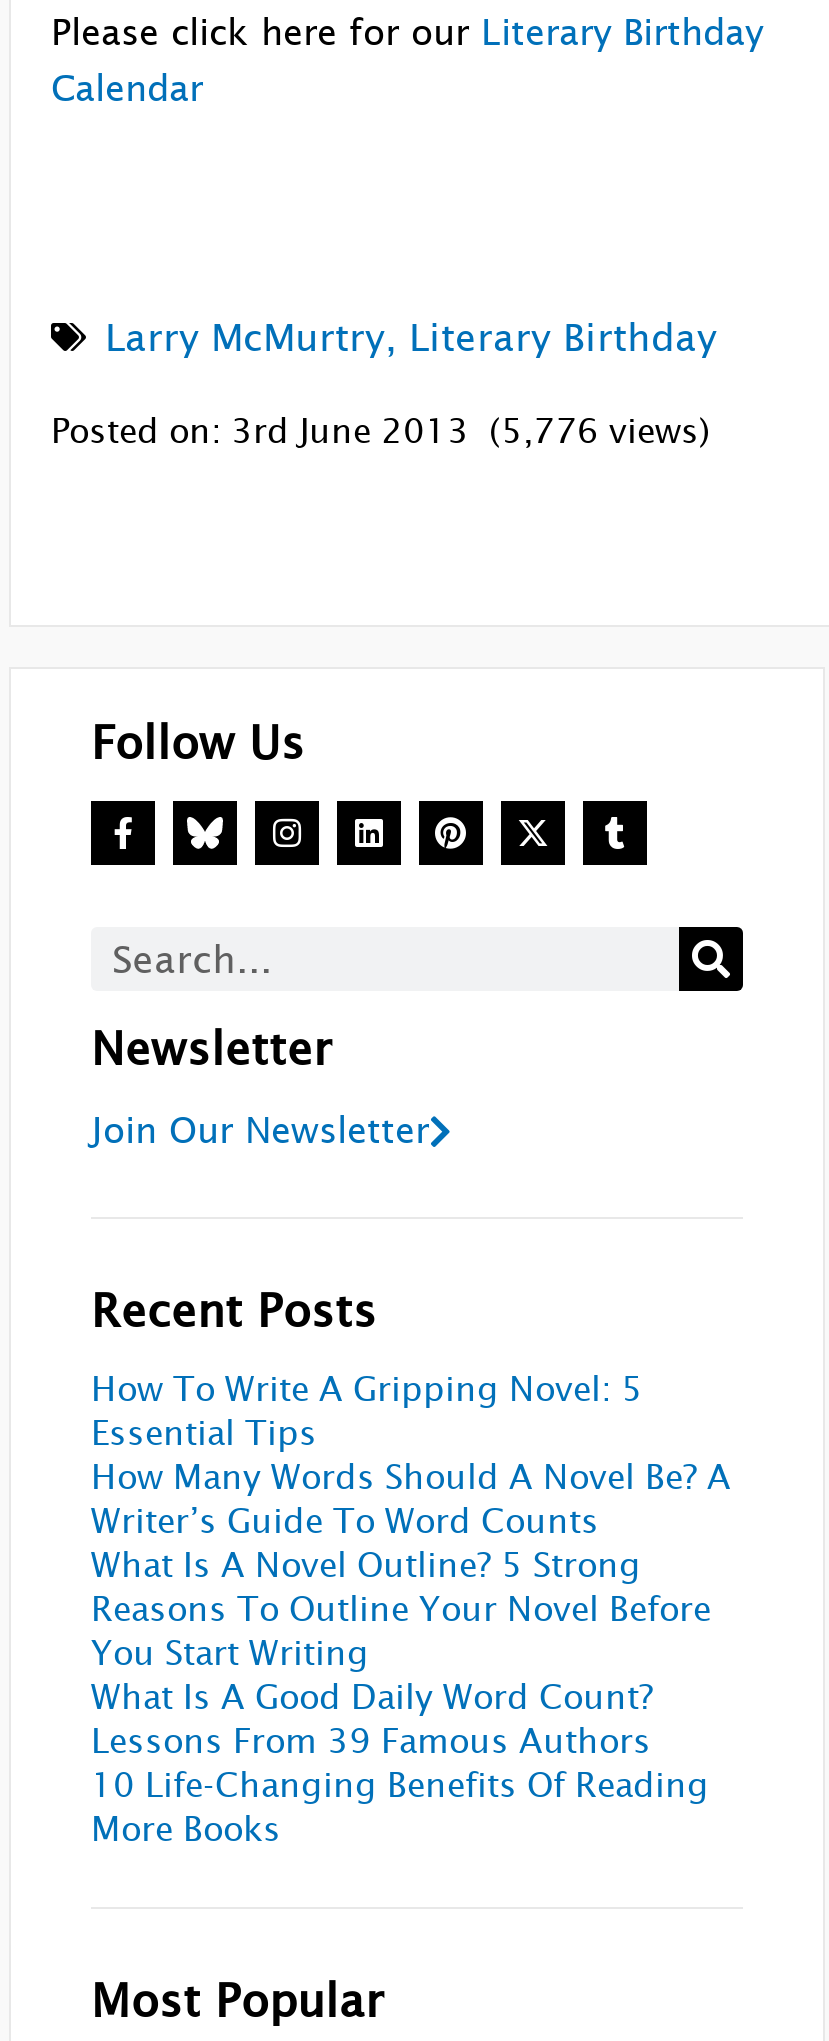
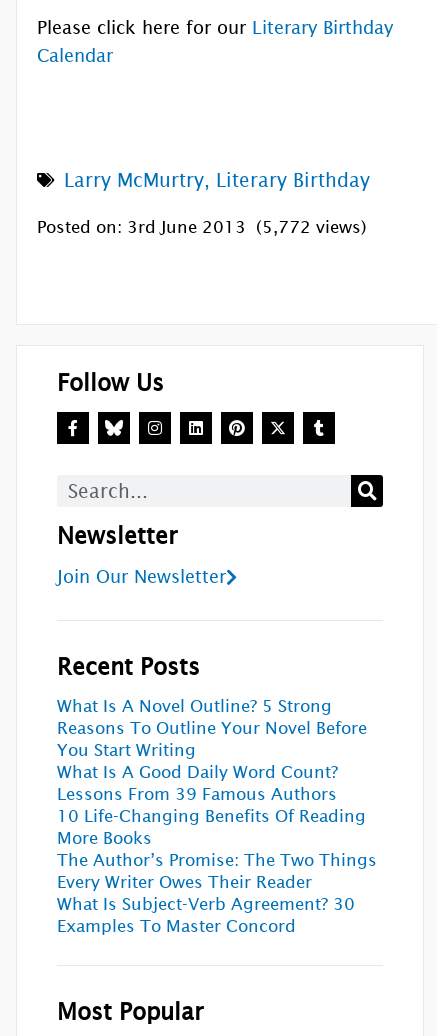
- Posted on: 3rd June 2013 (5,776 views)
+ Posted on: 3rd June 2013 (5,772 views)

- How To Write A Gripping Novel: 5
- Essential Tips
- How Many Words Should A Novel Be? A
- Writer’s Guide To Word Counts

moved up: What Is A Novel Outline? 5 Strong | Reasons To Outline Your Novel Before | You Start Writing | What Is A Good Daily Word Count? | Lessons From 39 Famous Authors | 10 Life-Changing Benefits Of Reading | More Books

+ The Author’s Promise: The Two Things
+ Every Writer Owes Their Reader
+ What Is Subject-Verb Agreement? 30
+ Examples To Master Concord
